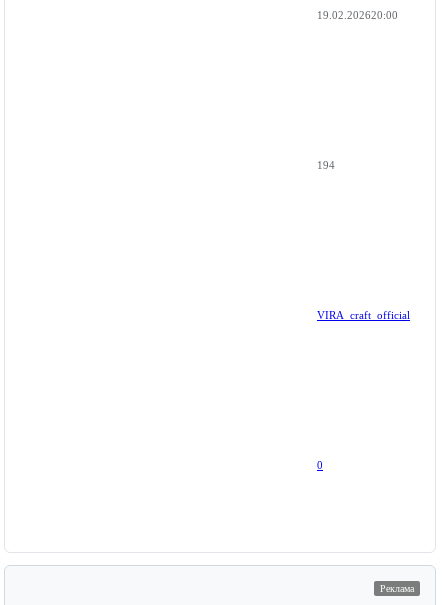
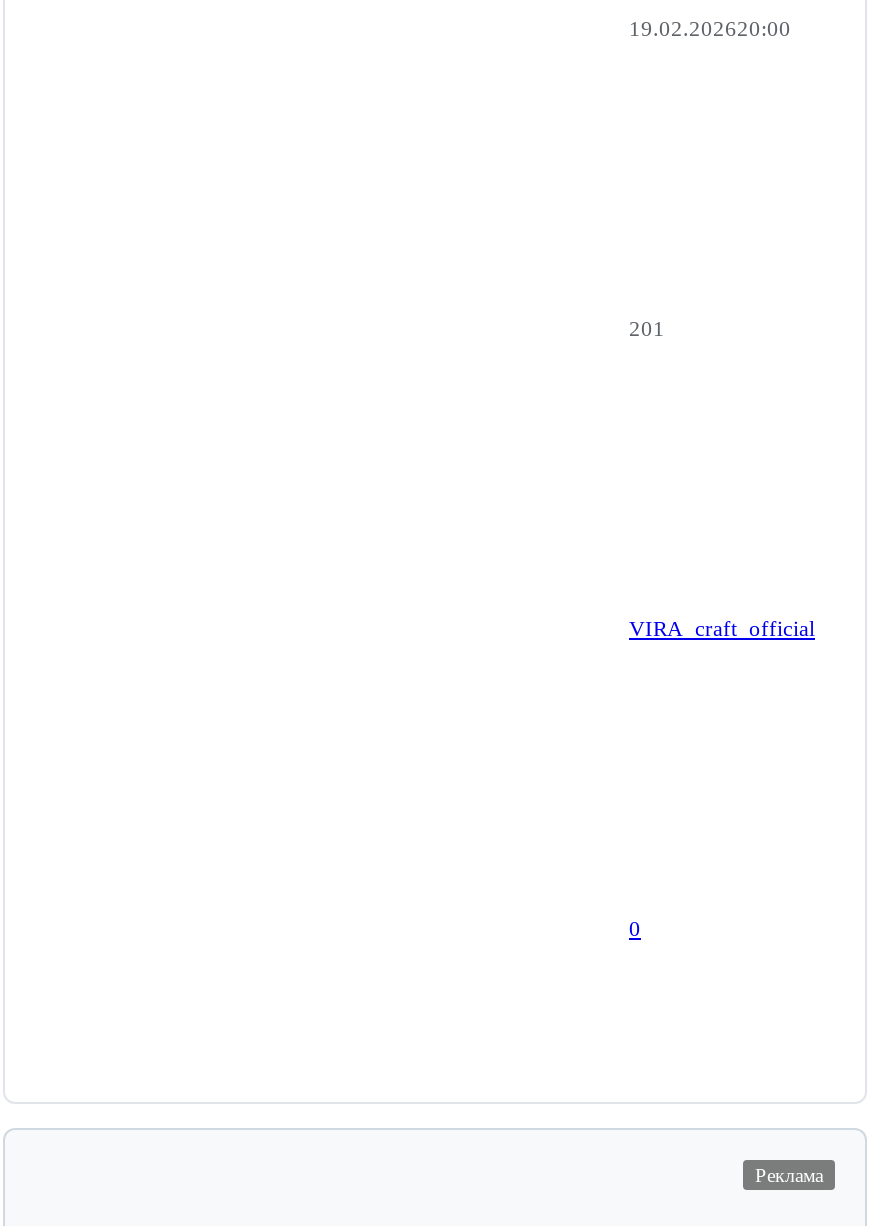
- 194
+ 201
